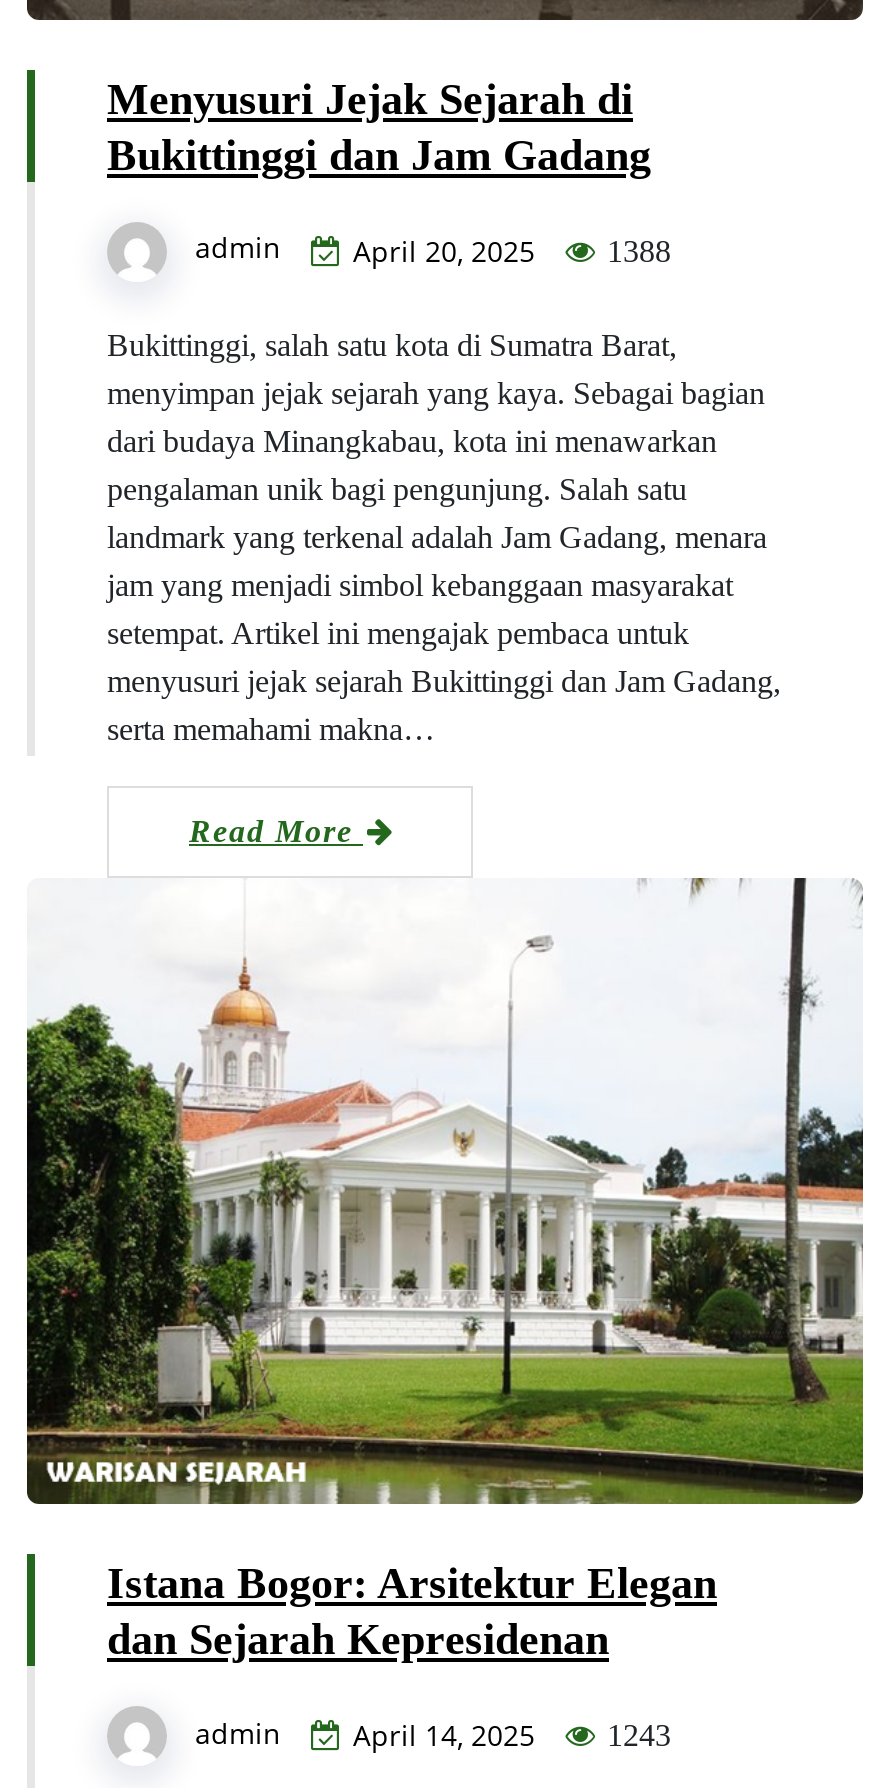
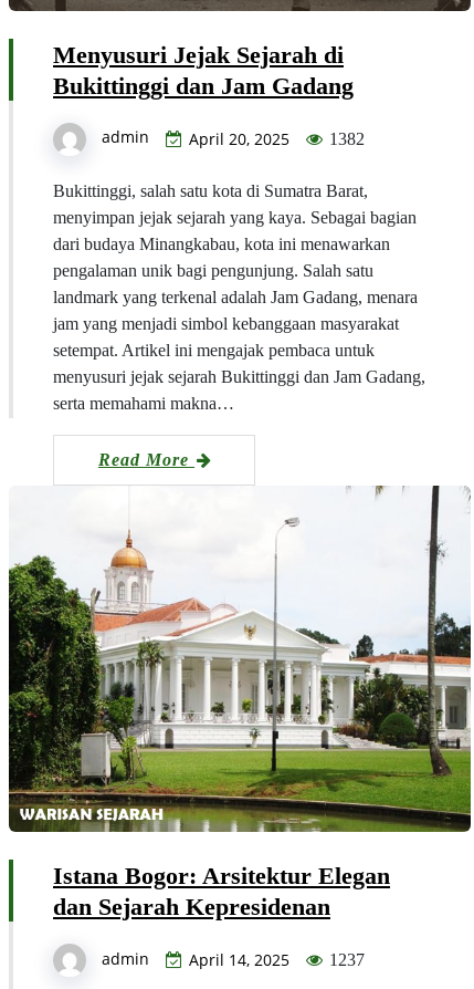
- admin April 20, 2025 1388
+ admin April 20, 2025 1382

- admin April 14, 2025 1243
+ admin April 14, 2025 1237
